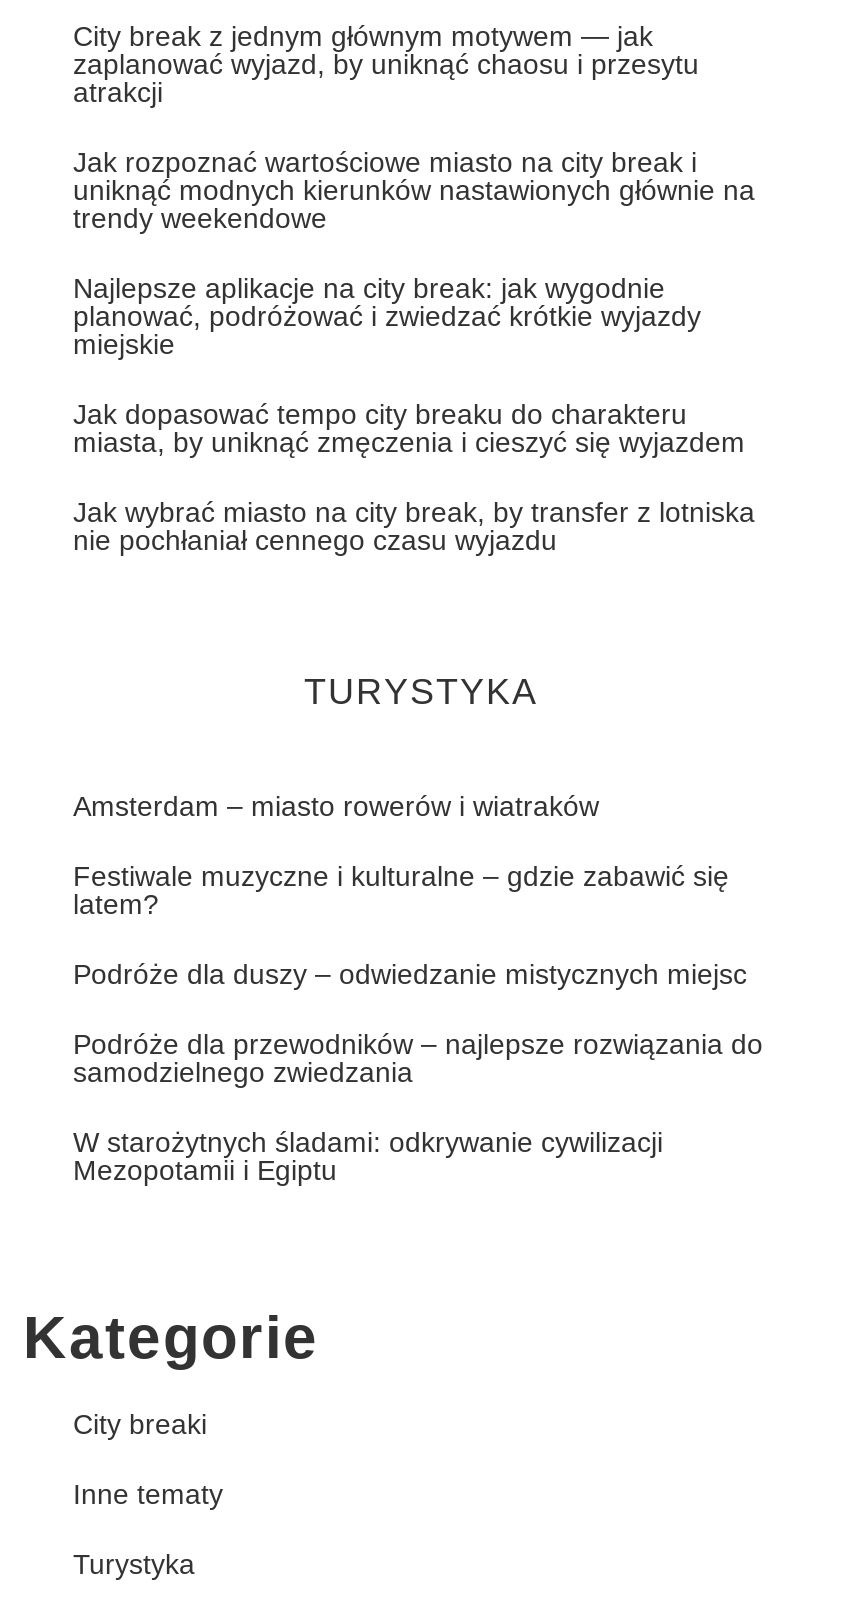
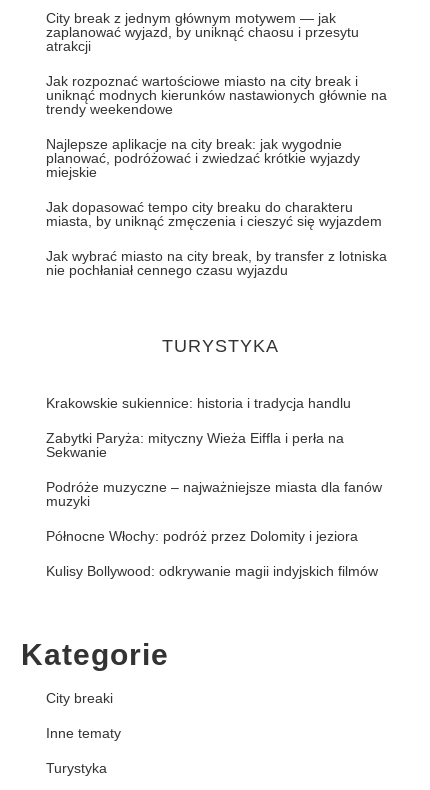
- Amsterdam – miasto rowerów i wiatraków
+ Krakowskie sukiennice: historia i tradycja handlu

- Festiwale muzyczne i kulturalne – gdzie zabawić się
- latem?
+ Zabytki Paryża: mityczny Wieża Eiffla i perła na
+ Sekwanie

- Podróże dla duszy – odwiedzanie mistycznych miejsc
+ Podróże muzyczne – najważniejsze miasta dla fanów
+ muzyki

- Podróże dla przewodników – najlepsze rozwiązania do
- samodzielnego zwiedzania
+ Północne Włochy: podróż przez Dolomity i jeziora

- W starożytnych śladami: odkrywanie cywilizacji
- Mezopotamii i Egiptu
+ Kulisy Bollywood: odkrywanie magii indyjskich filmów
